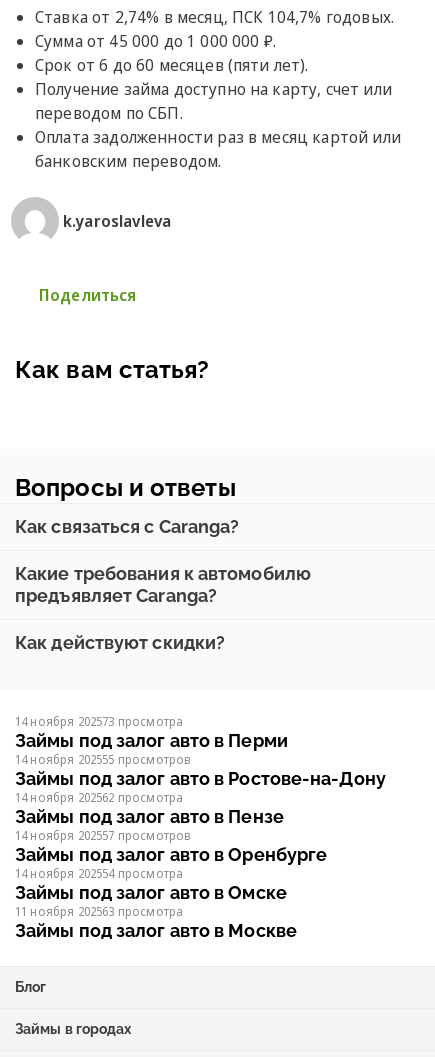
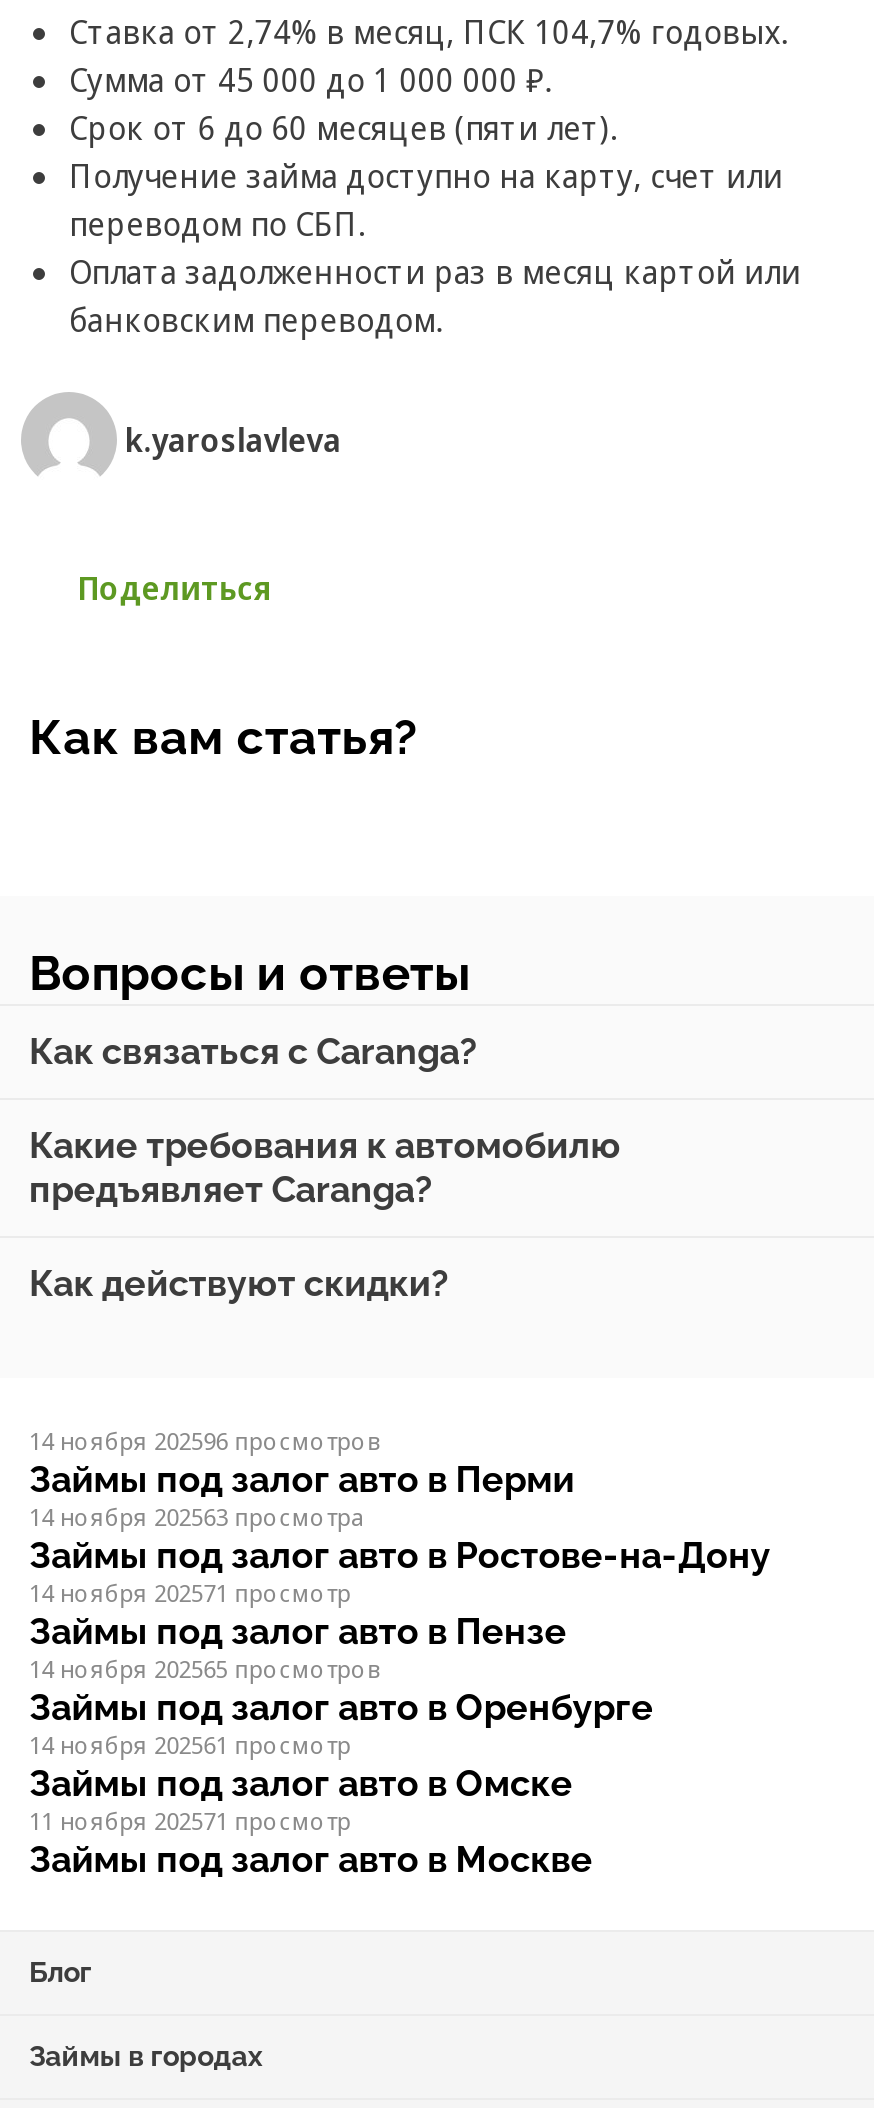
- 14 ноября 202573 просмотра
+ 14 ноября 202596 просмотров

- 14 ноября 202555 просмотров
+ 14 ноября 202563 просмотра

- 14 ноября 202562 просмотра
+ 14 ноября 202571 просмотр

- 14 ноября 202557 просмотров
+ 14 ноября 202565 просмотров

- 14 ноября 202554 просмотра
+ 14 ноября 202561 просмотр

- 11 ноября 202563 просмотра
+ 11 ноября 202571 просмотр
